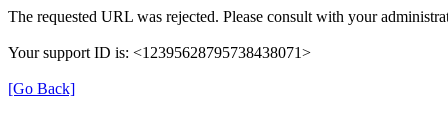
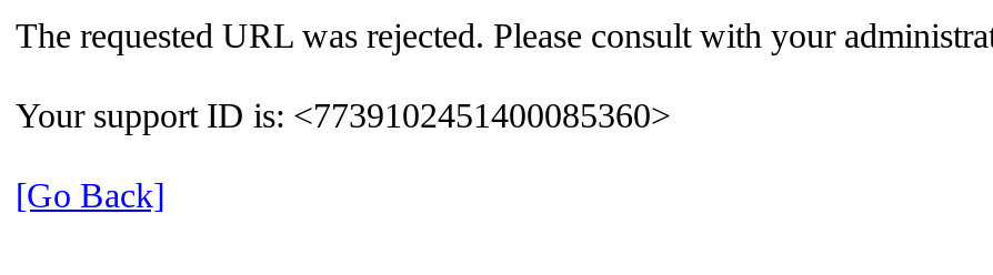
- Your support ID is: <12395628795738438071>
+ Your support ID is: <7739102451400085360>
